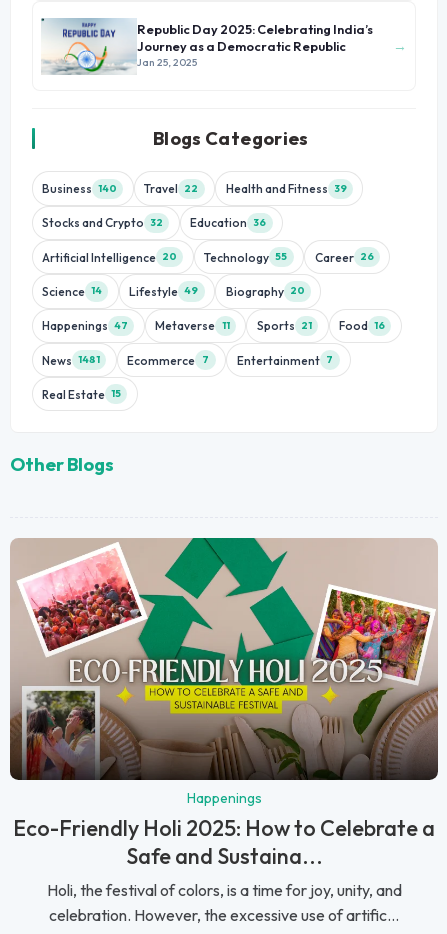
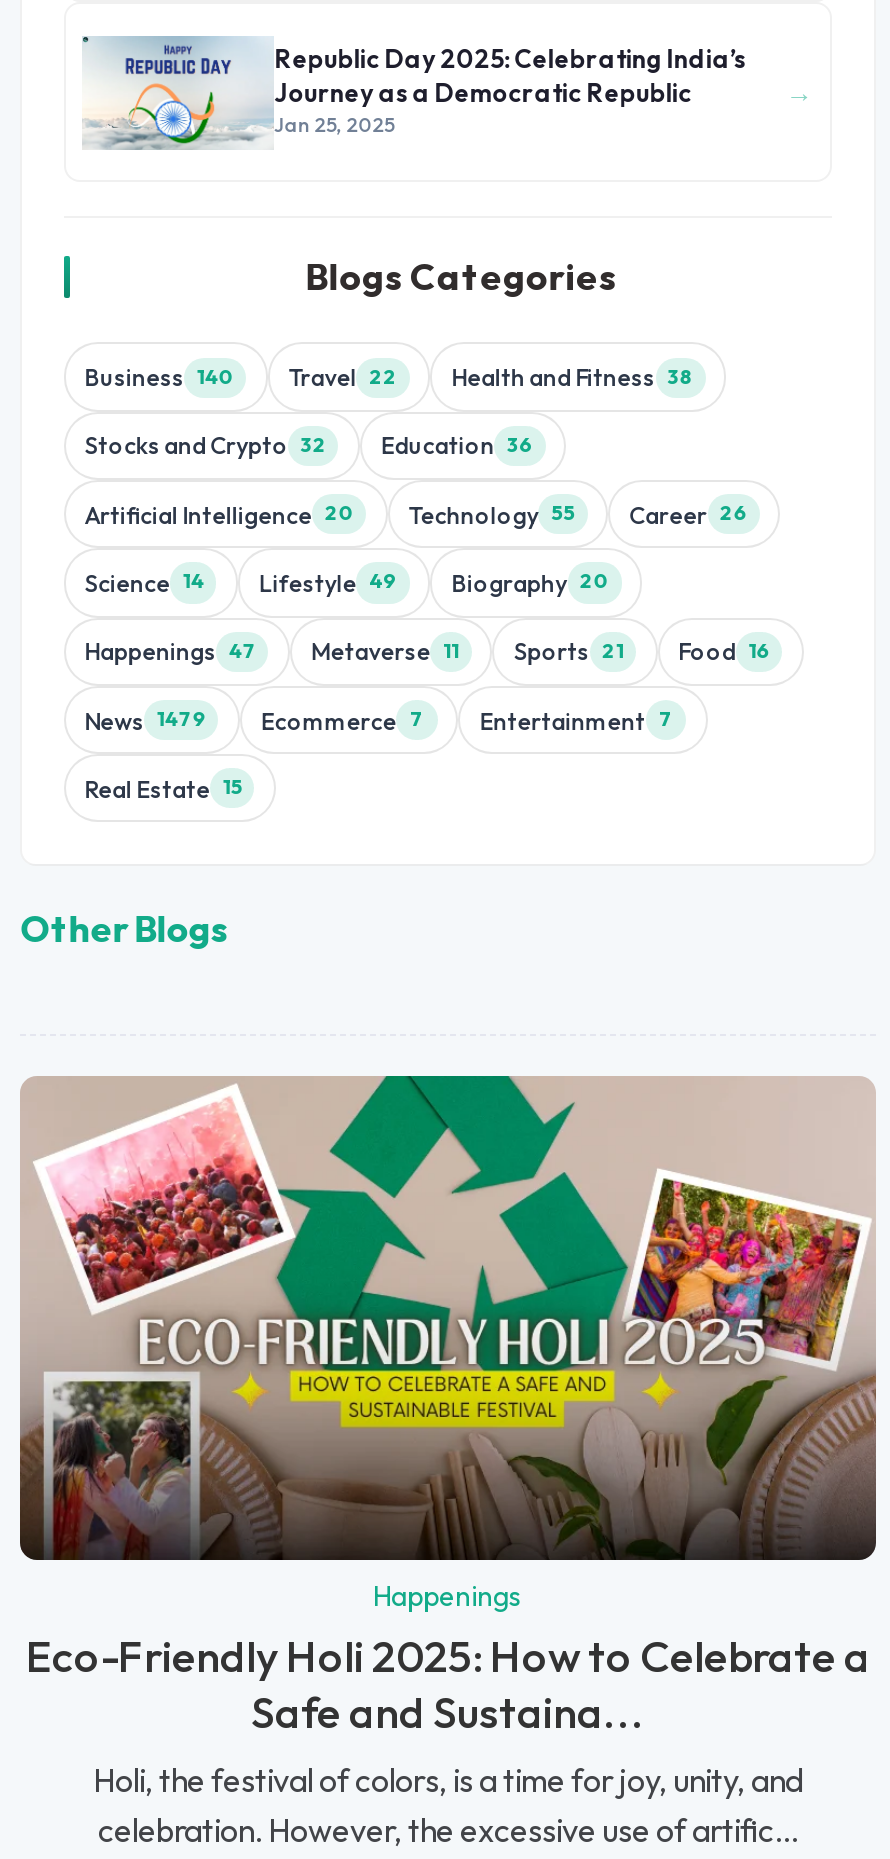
- Health and Fitness 39
+ Health and Fitness 38

- News 1481 Ecommerce 7 Entertainment 7
+ News 1479 Ecommerce 7 Entertainment 7
